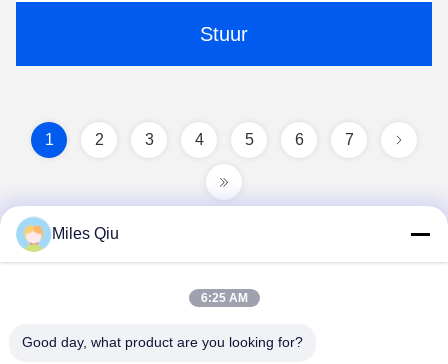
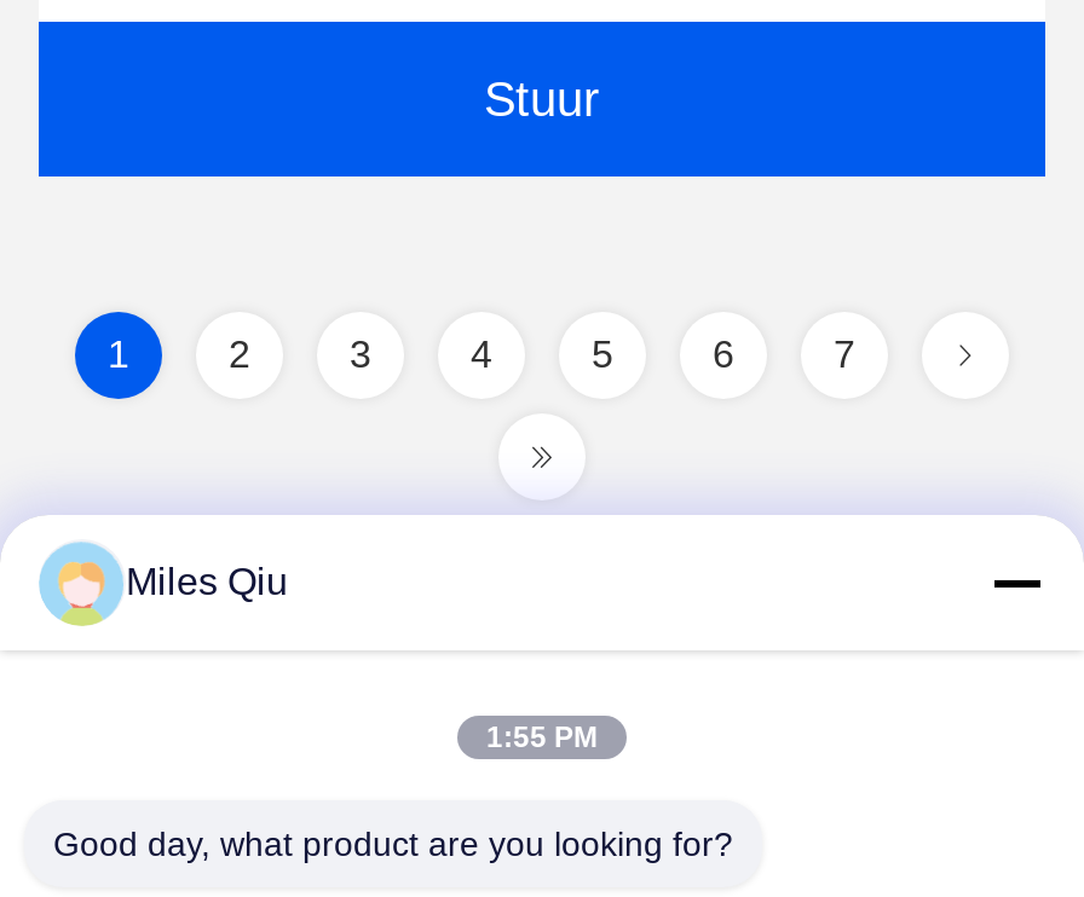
- 6:25 AM
+ 1:55 PM
